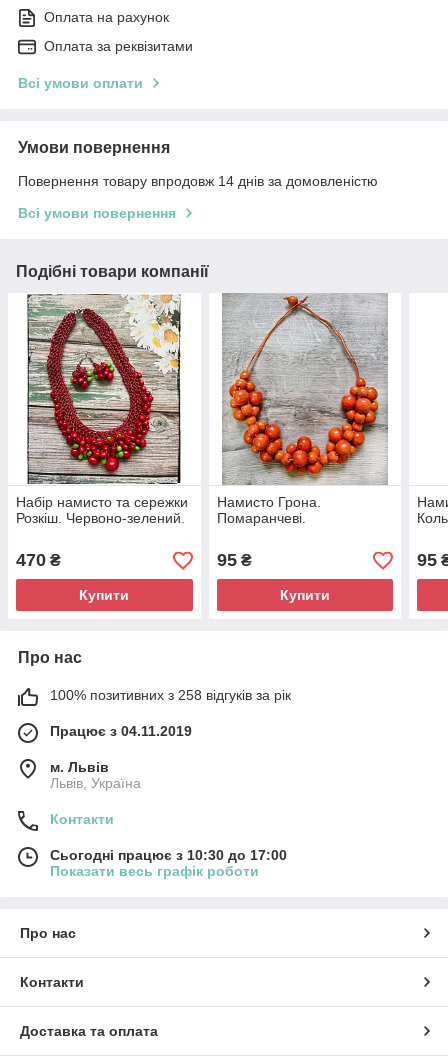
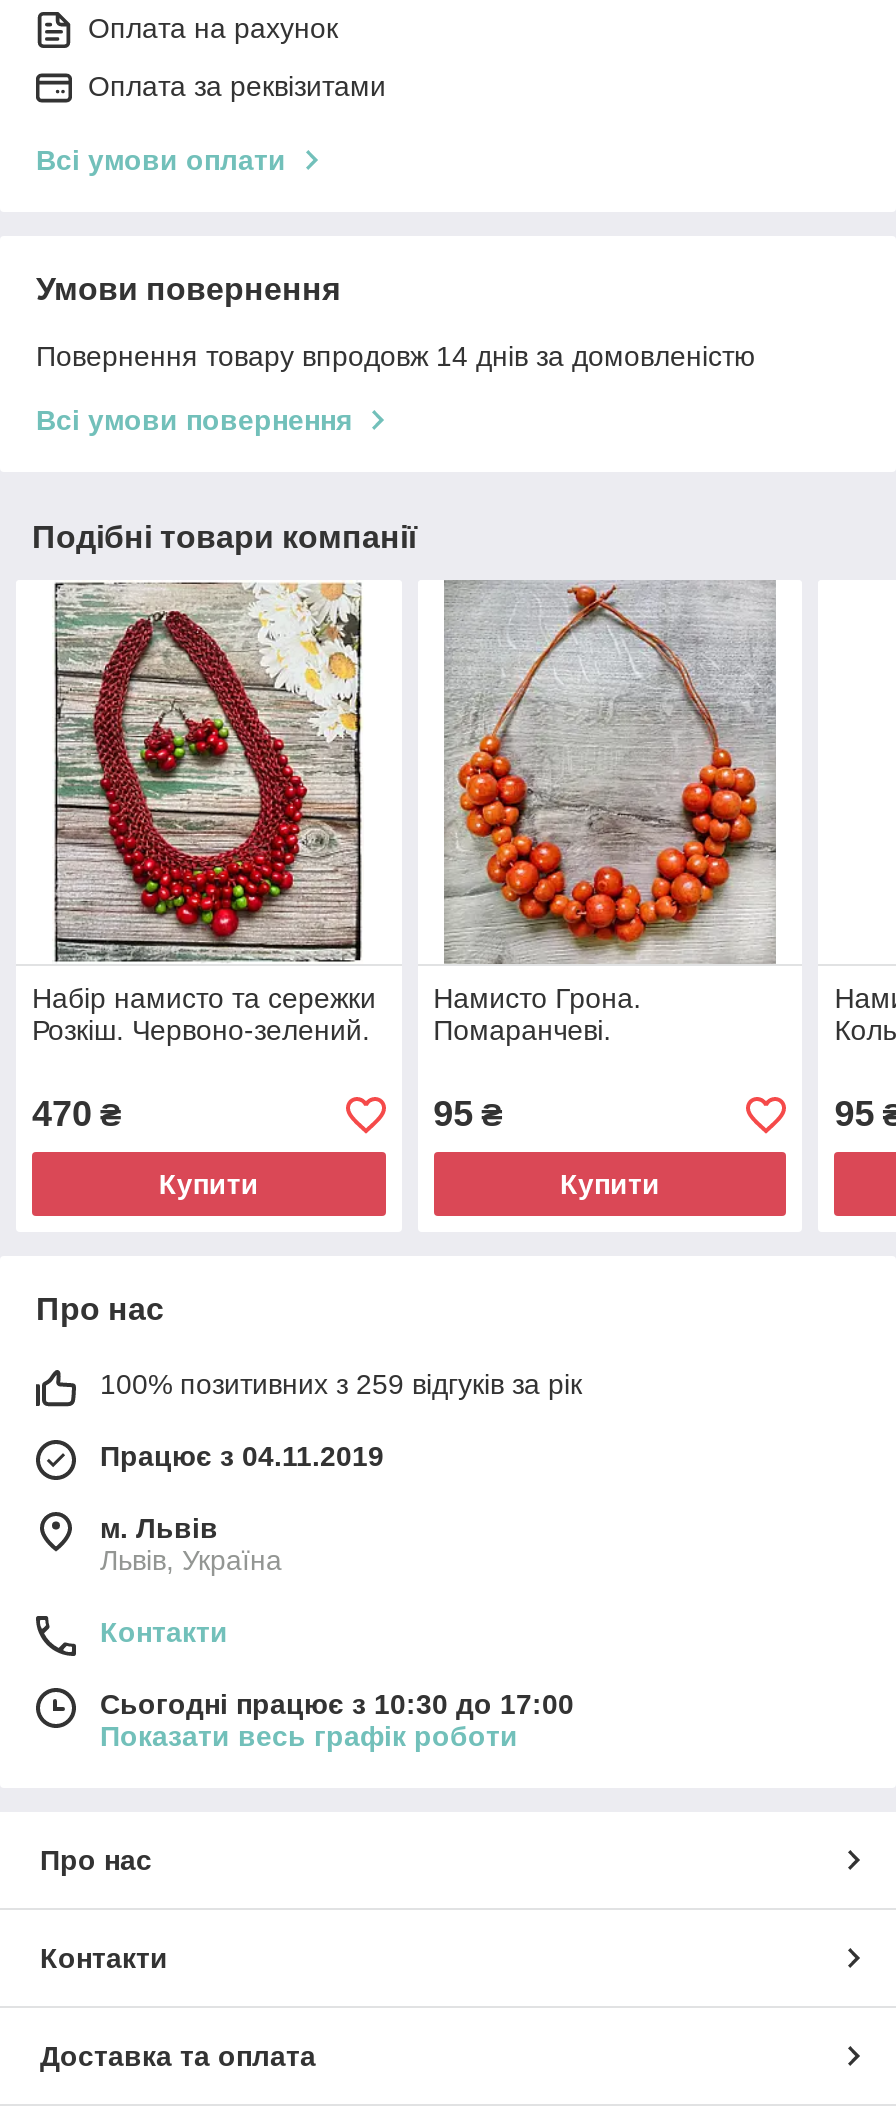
- 100% позитивних з 258 відгуків за рік
+ 100% позитивних з 259 відгуків за рік
